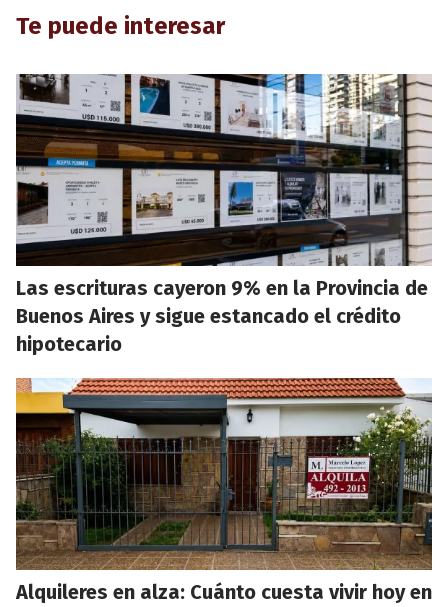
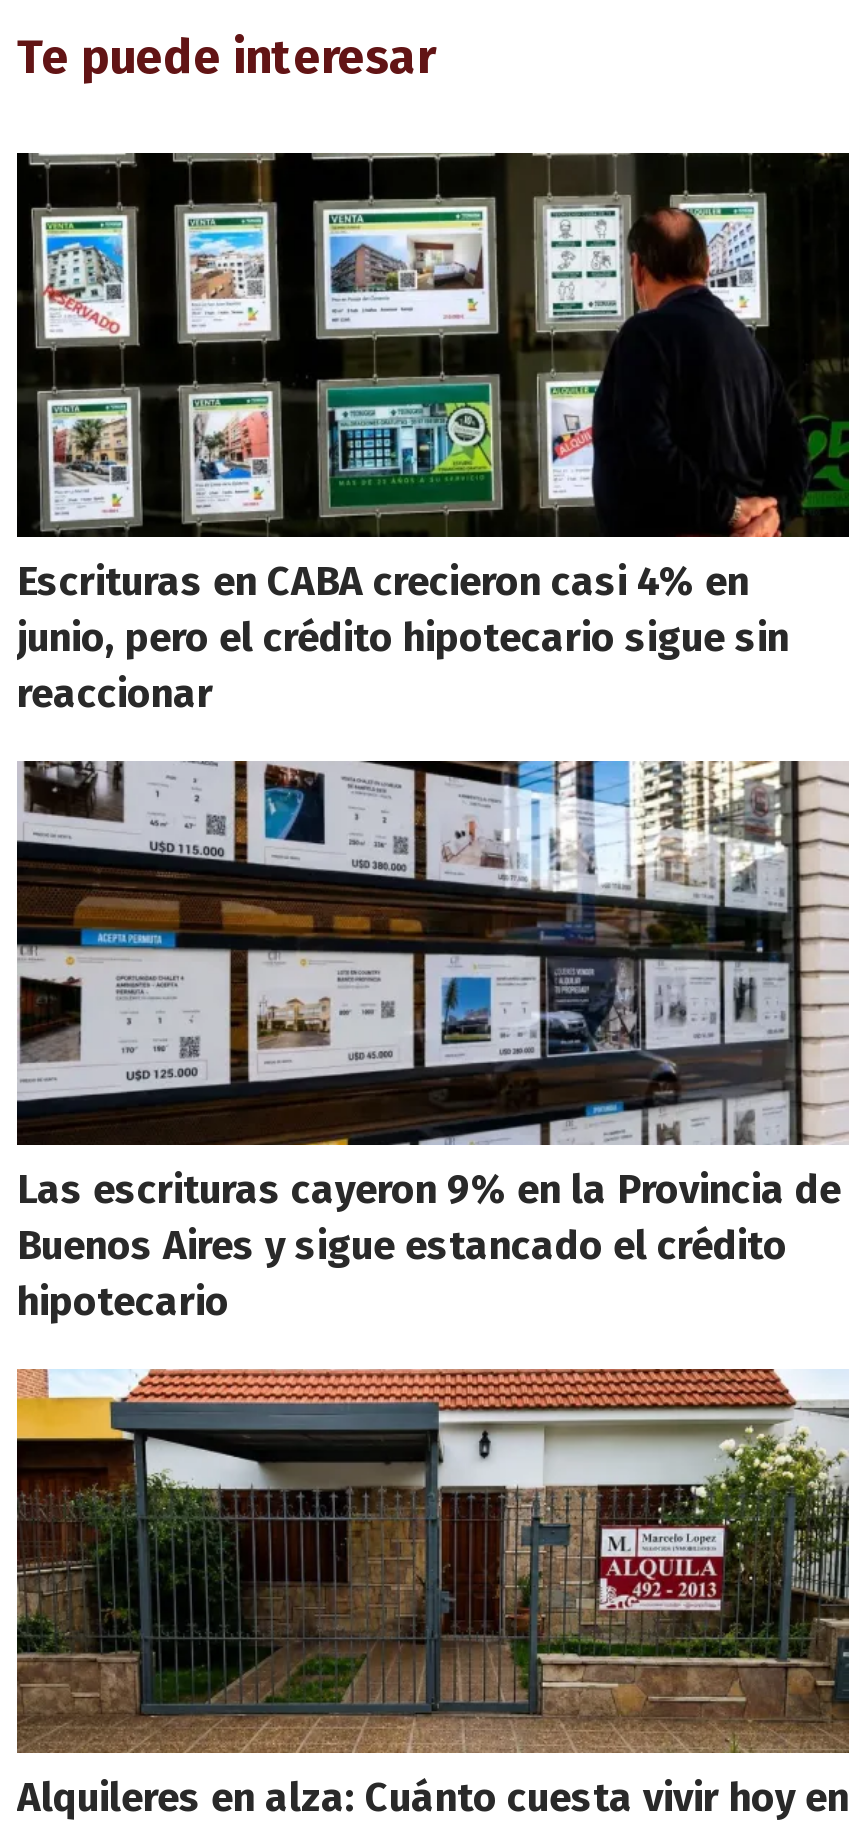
+ [image]
+ Escrituras en CABA crecieron casi 4% en
+ junio, pero el crédito hipotecario sigue sin
+ reaccionar
